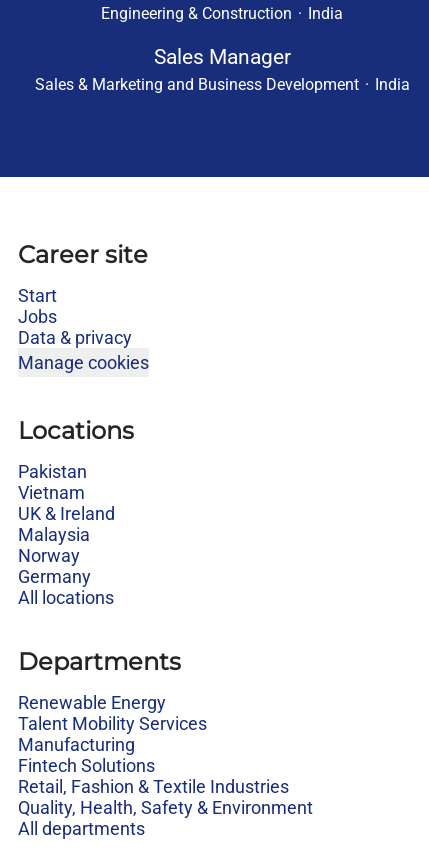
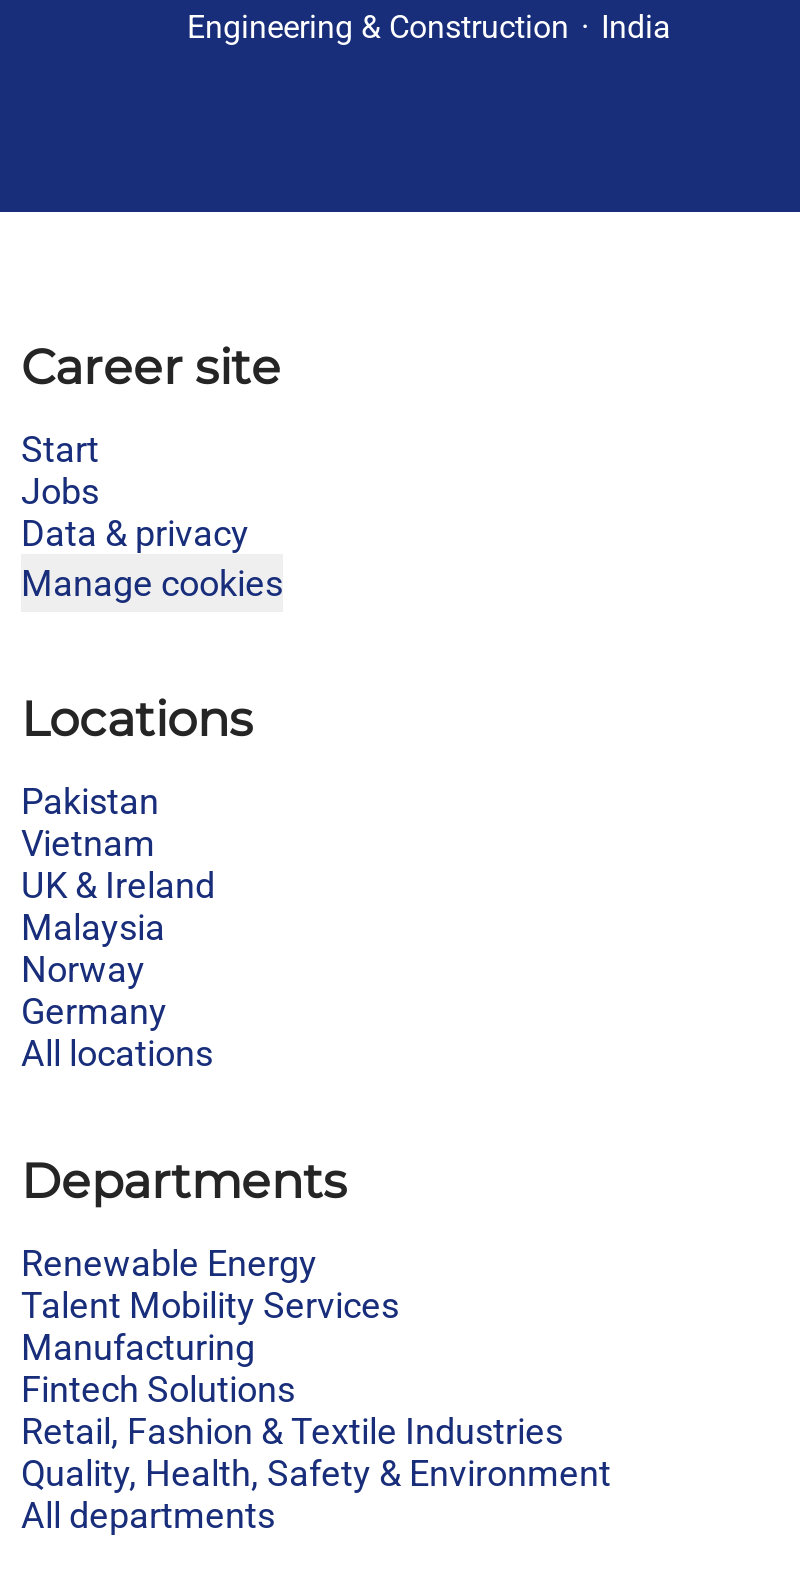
- Sales Manager
- Sales & Marketing and Business Development · India
